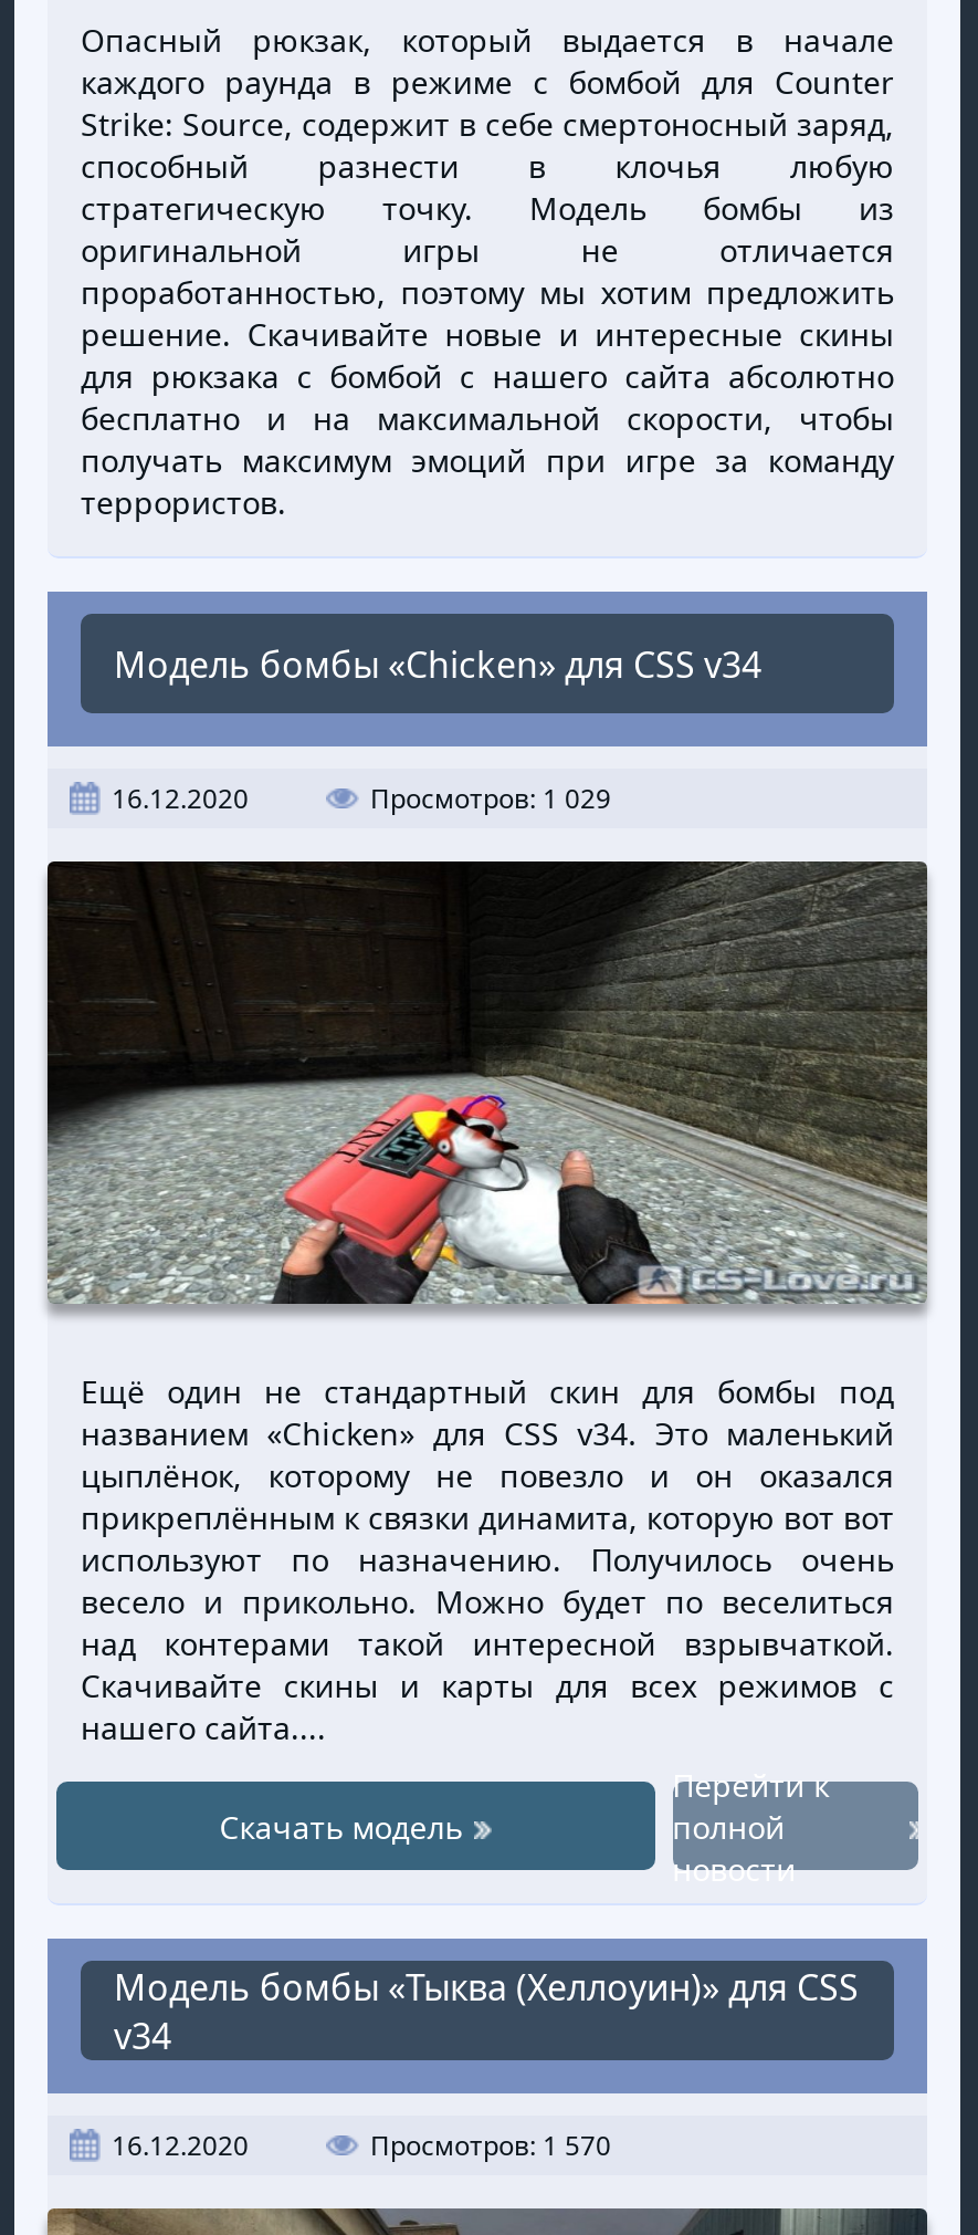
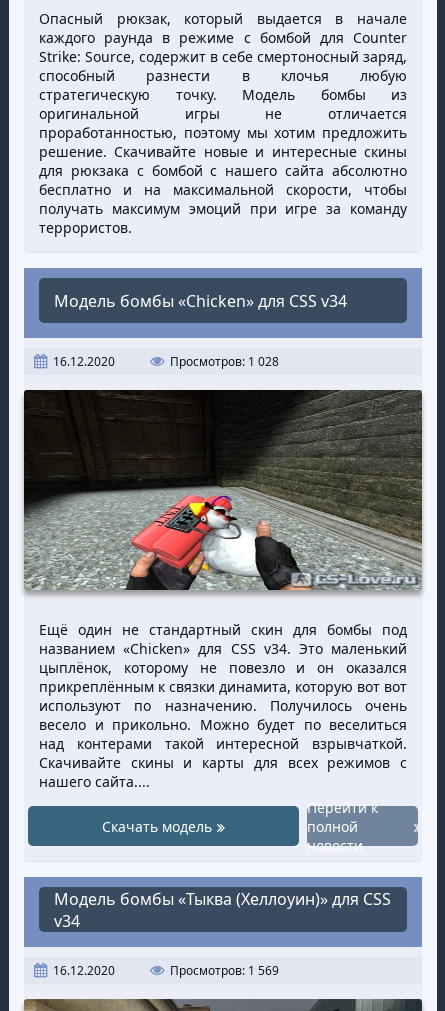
- Просмотров: 1 029
+ Просмотров: 1 028

- Просмотров: 1 570
+ Просмотров: 1 569
